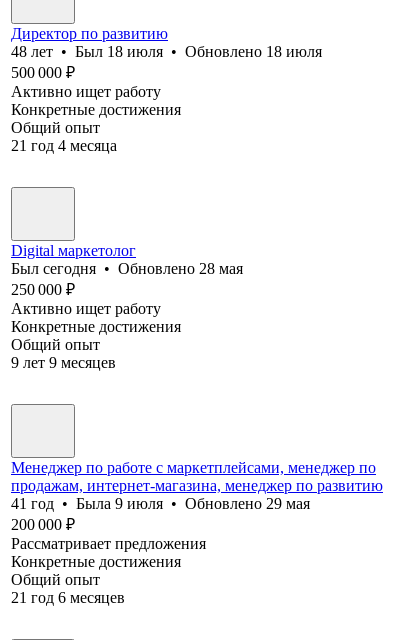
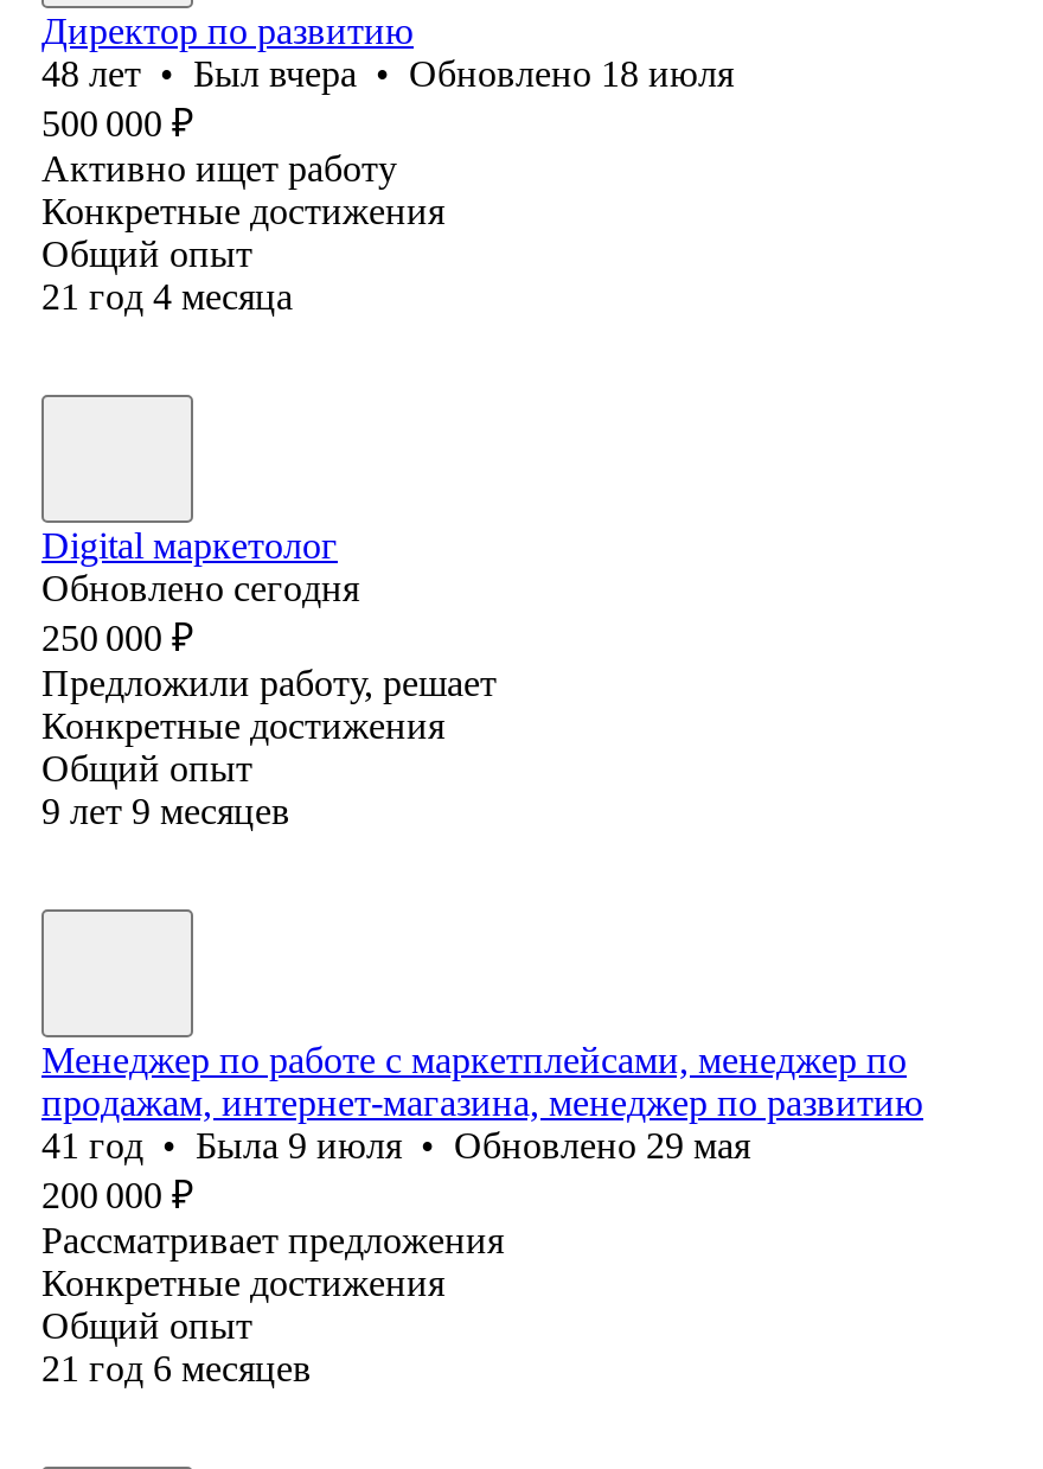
- 48 лет • Был 18 июля • Обновлено 18 июля
+ 48 лет • Был вчера • Обновлено 18 июля

- Был сегодня • Обновлено 28 мая
+ Обновлено сегодня

- Активно ищет работу
+ Предложили работу, решает
